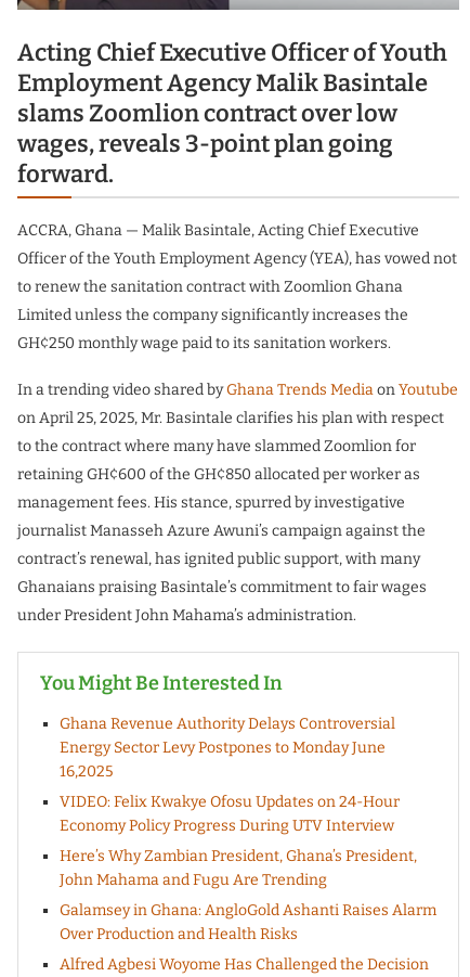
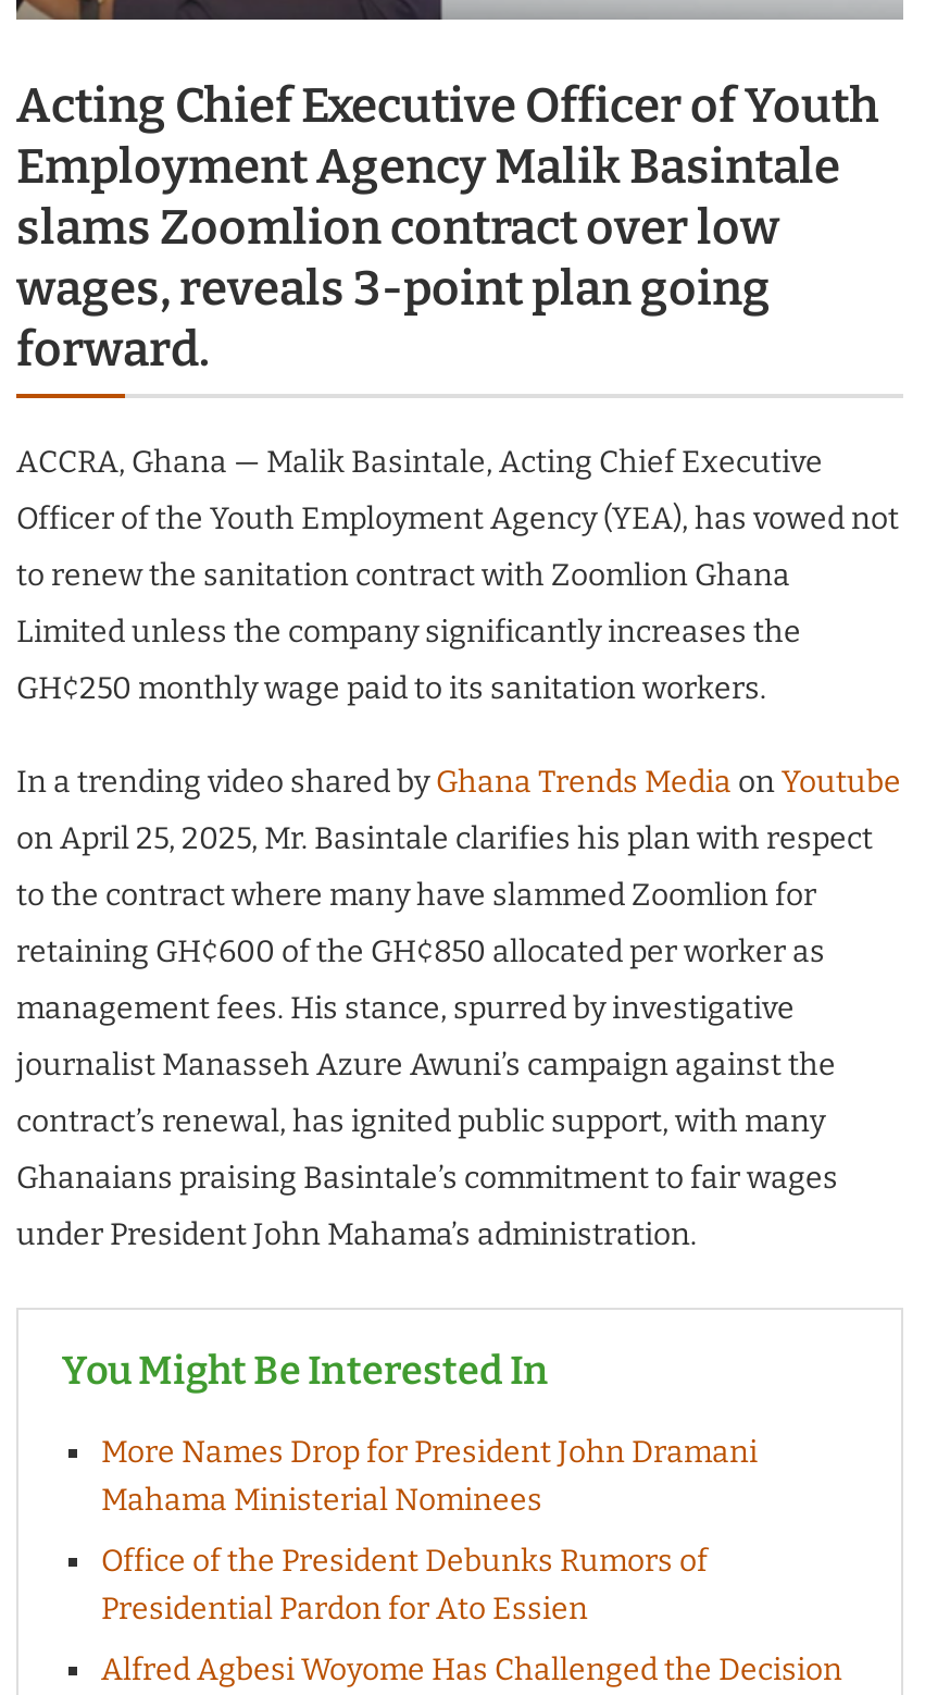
- Ghana Revenue Authority Delays Controversial
- Energy Sector Levy Postpones to Monday June
- 16,2025
- VIDEO: Felix Kwakye Ofosu Updates on 24-Hour
- Economy Policy Progress During UTV Interview
- Here’s Why Zambian President, Ghana’s President,
- John Mahama and Fugu Are Trending
- Galamsey in Ghana: AngloGold Ashanti Raises Alarm
- Over Production and Health Risks
+ More Names Drop for President John Dramani
+ Mahama Ministerial Nominees
+ Office of the President Debunks Rumors of
+ Presidential Pardon for Ato Essien
